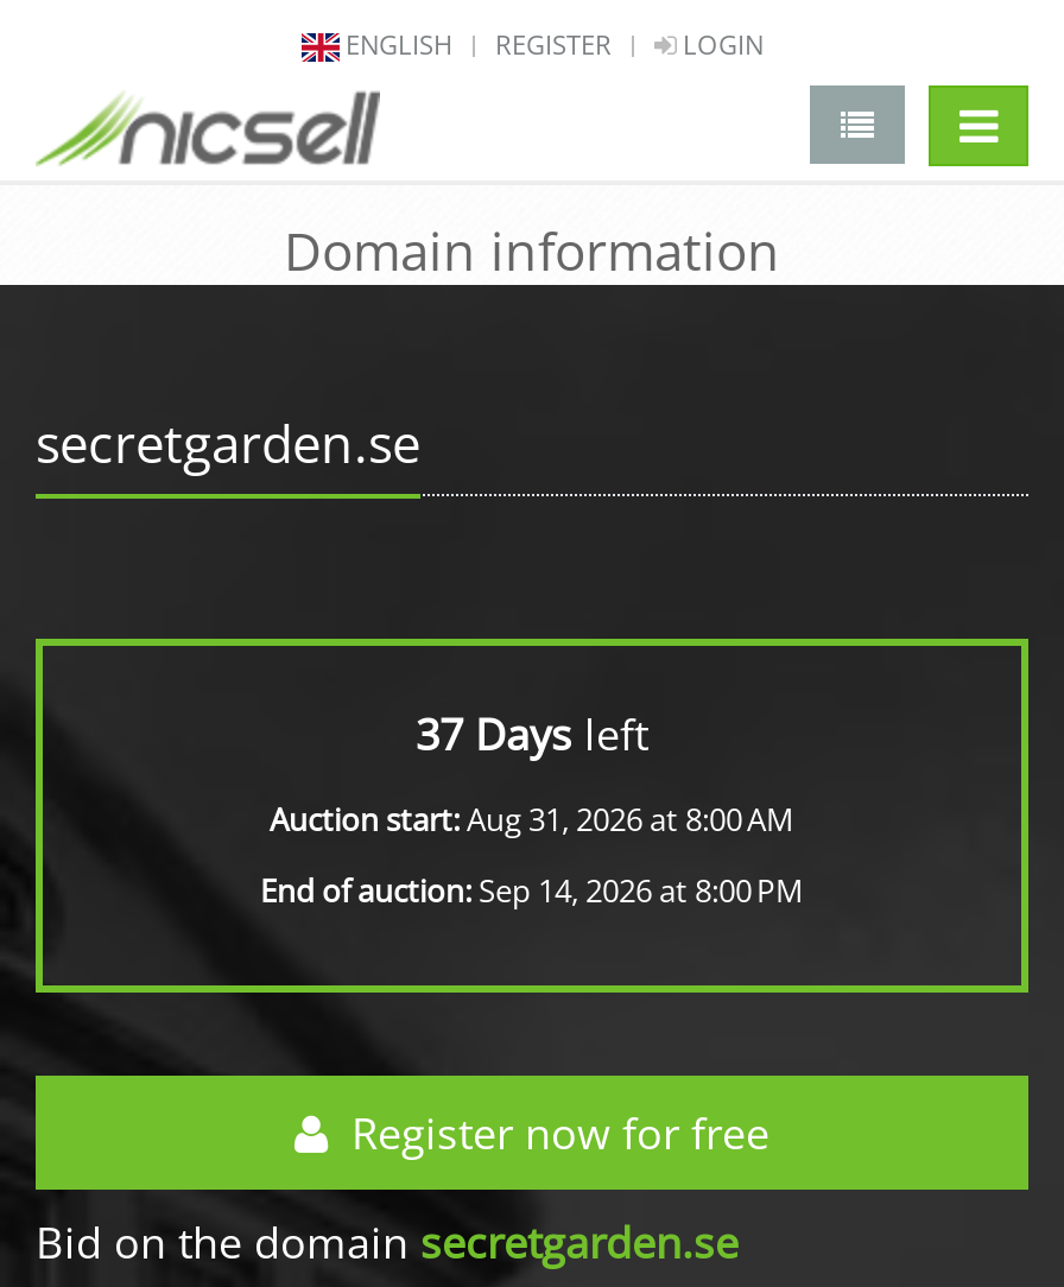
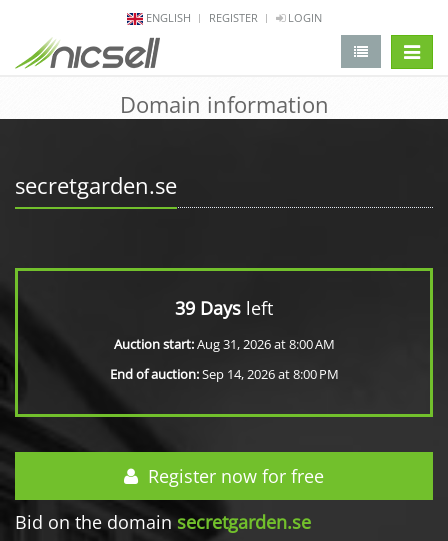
- 37 Days left
+ 39 Days left
